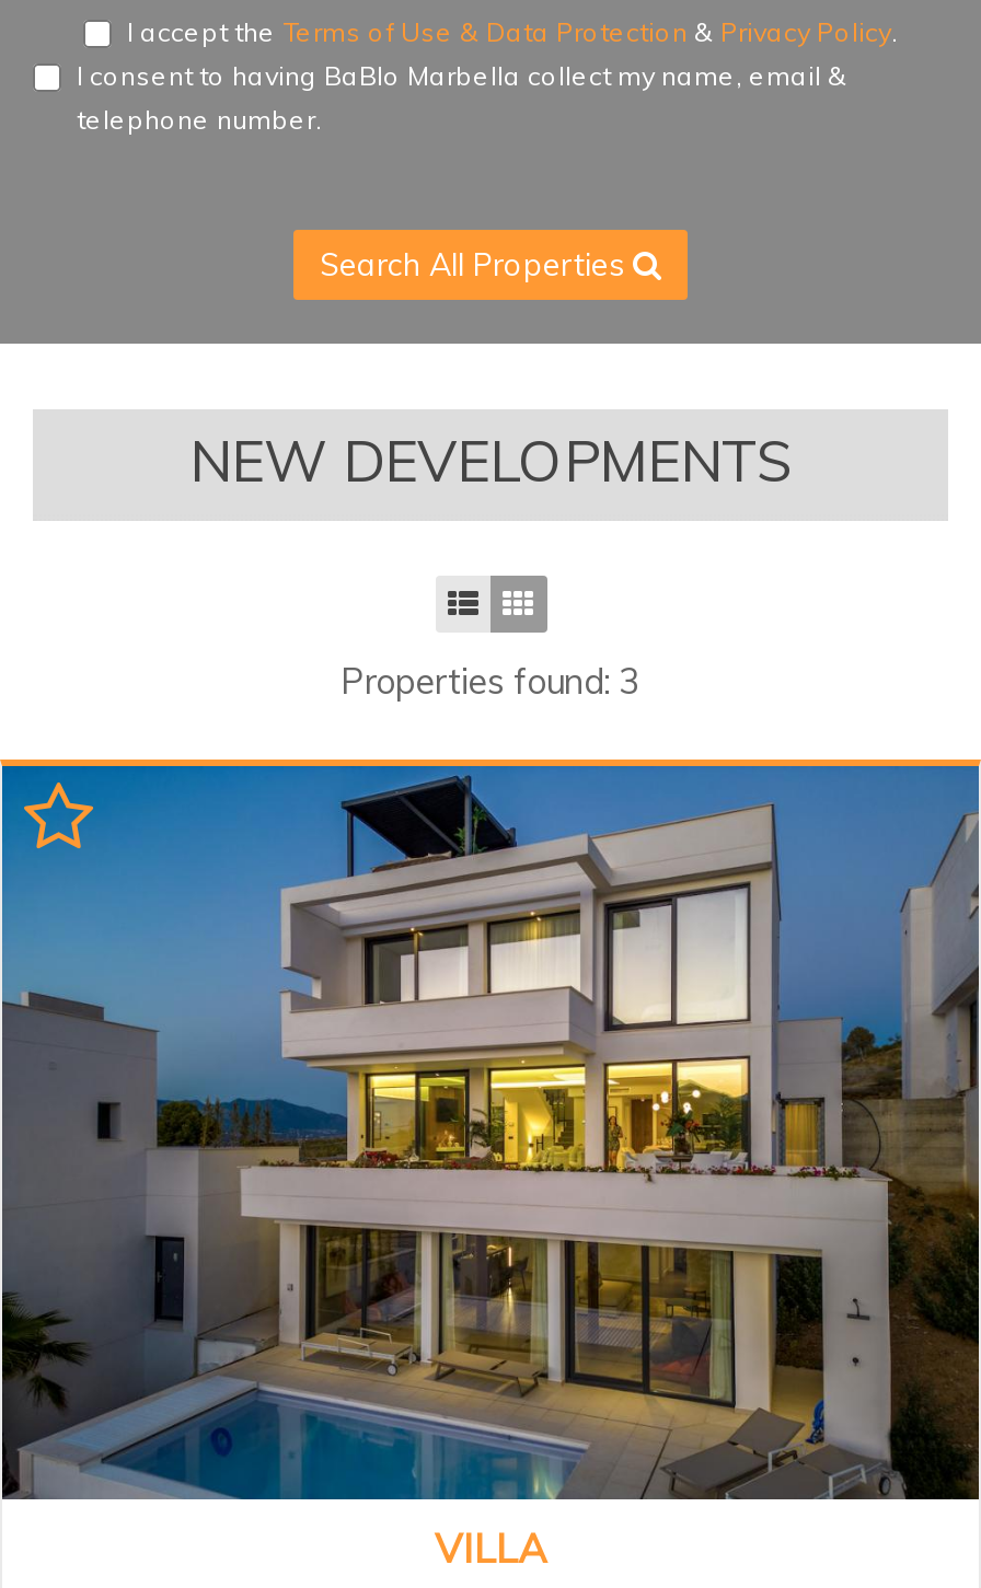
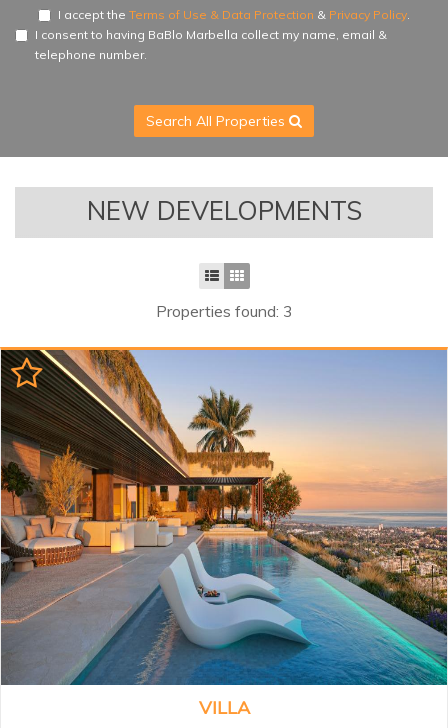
- [image]
+ [image]
